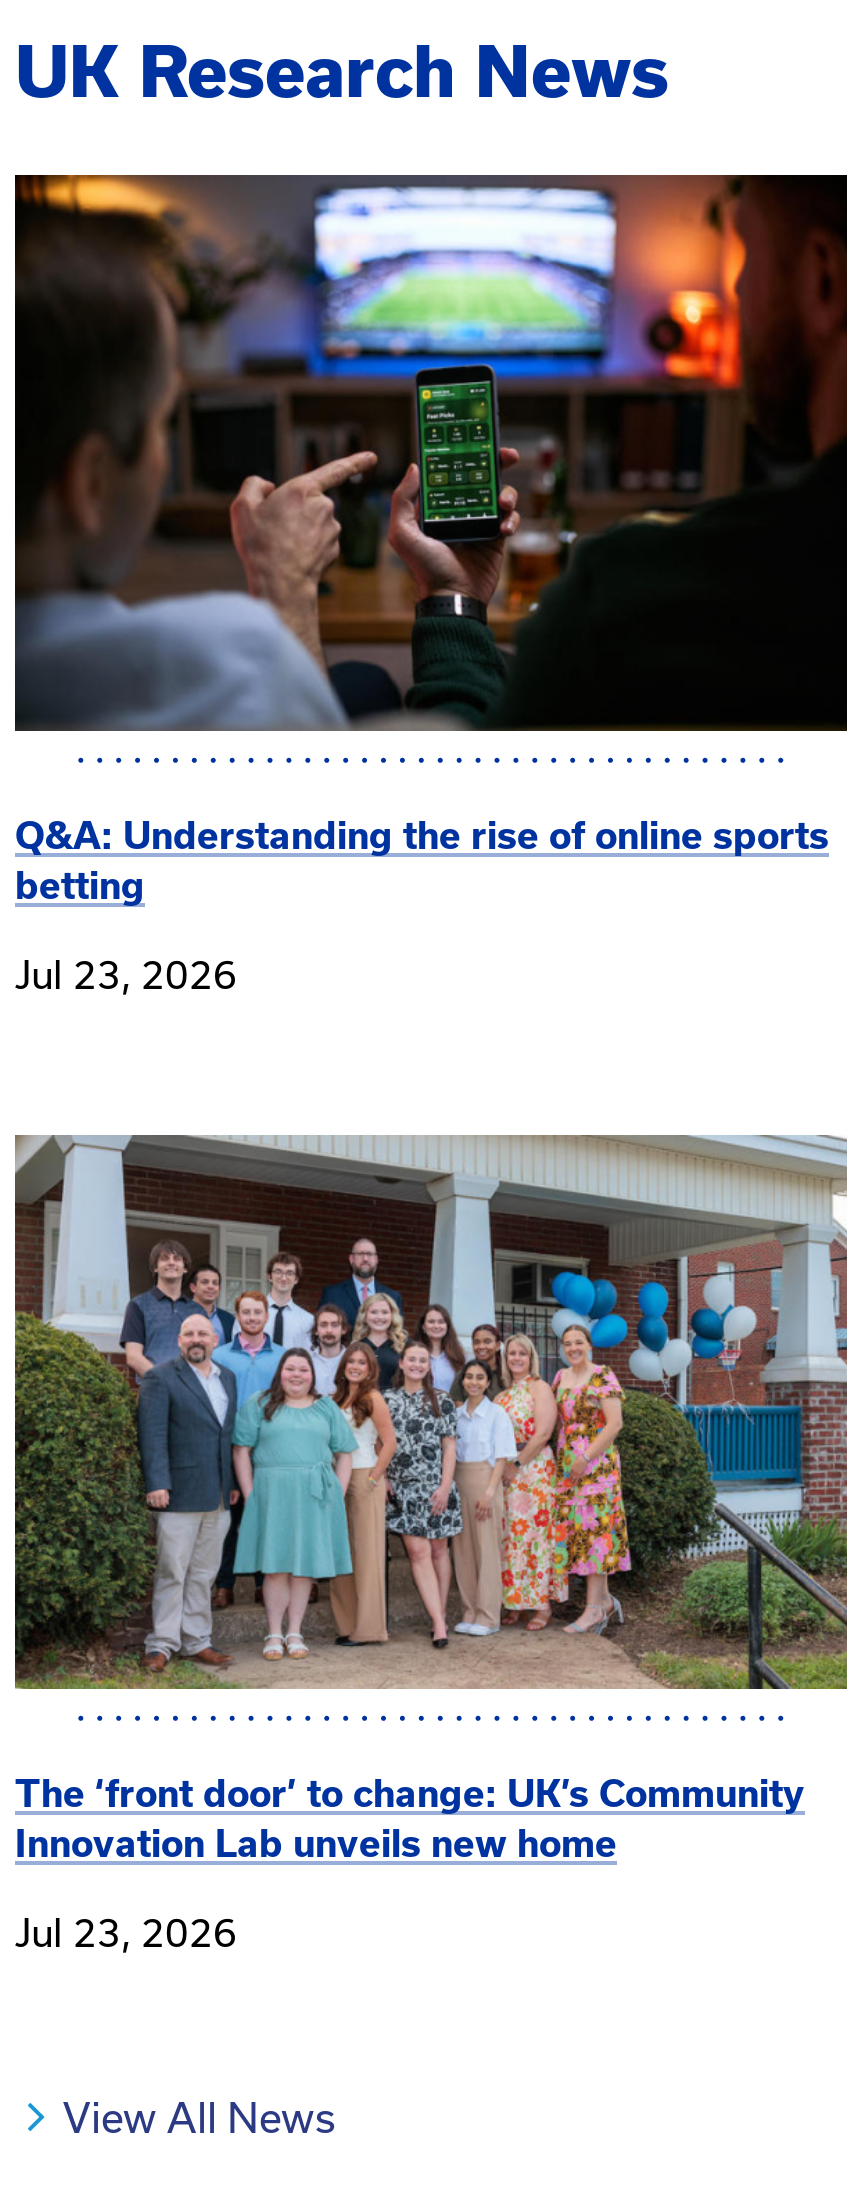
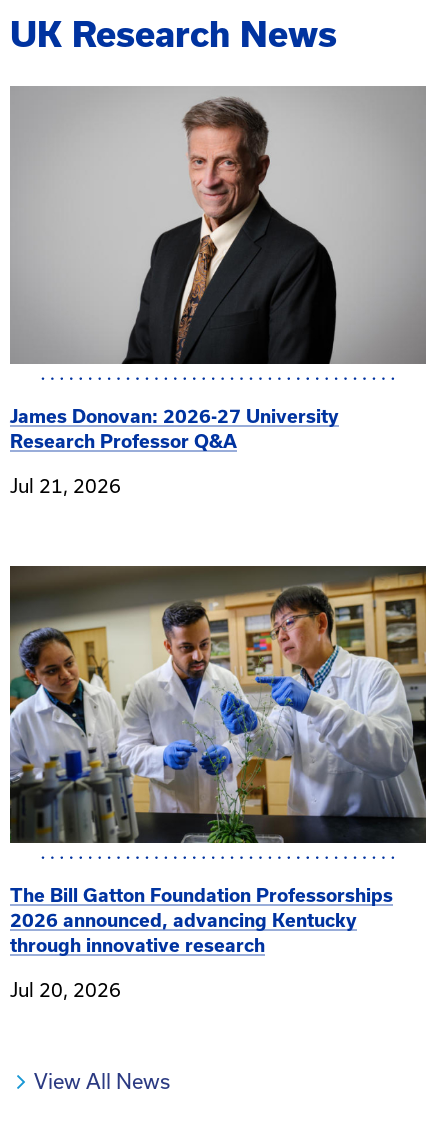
- [image]
+ [image]

- Q&A: Understanding the rise of online sports
- betting
+ James Donovan: 2026-27 University
+ Research Professor Q&A

- Jul 23, 2026
+ Jul 21, 2026

- [image]
+ [image]

- The ‘front door’ to change: UK’s Community
- Innovation Lab unveils new home
+ The Bill Gatton Foundation Professorships
+ 2026 announced, advancing Kentucky
+ through innovative research

- Jul 23, 2026
+ Jul 20, 2026
